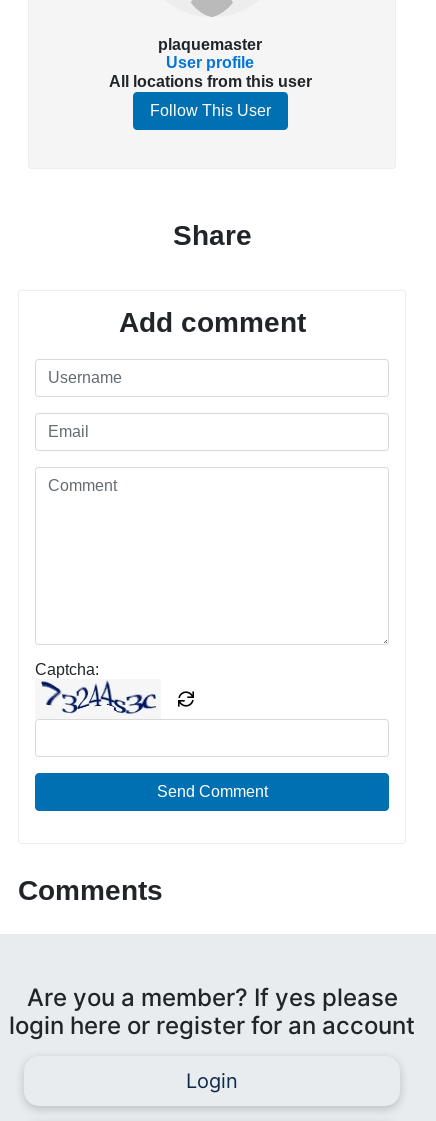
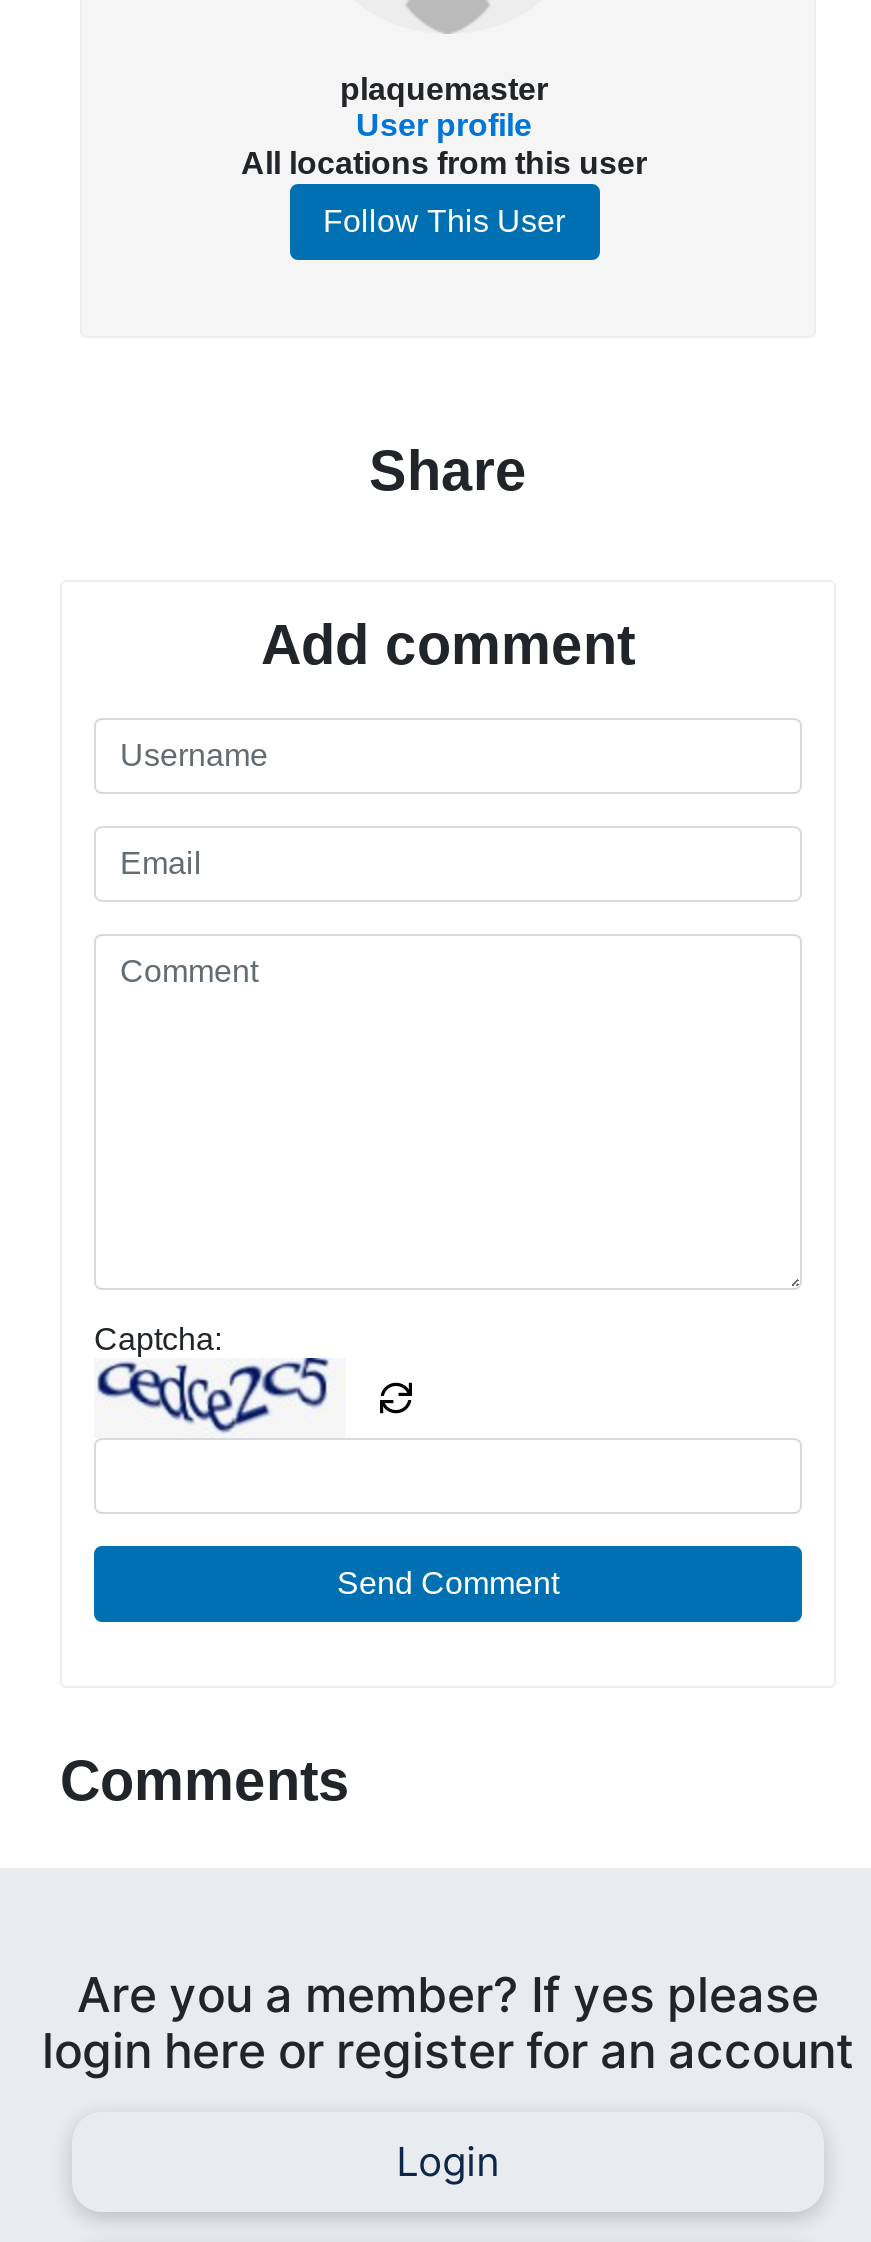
- [image]
+ [image]
